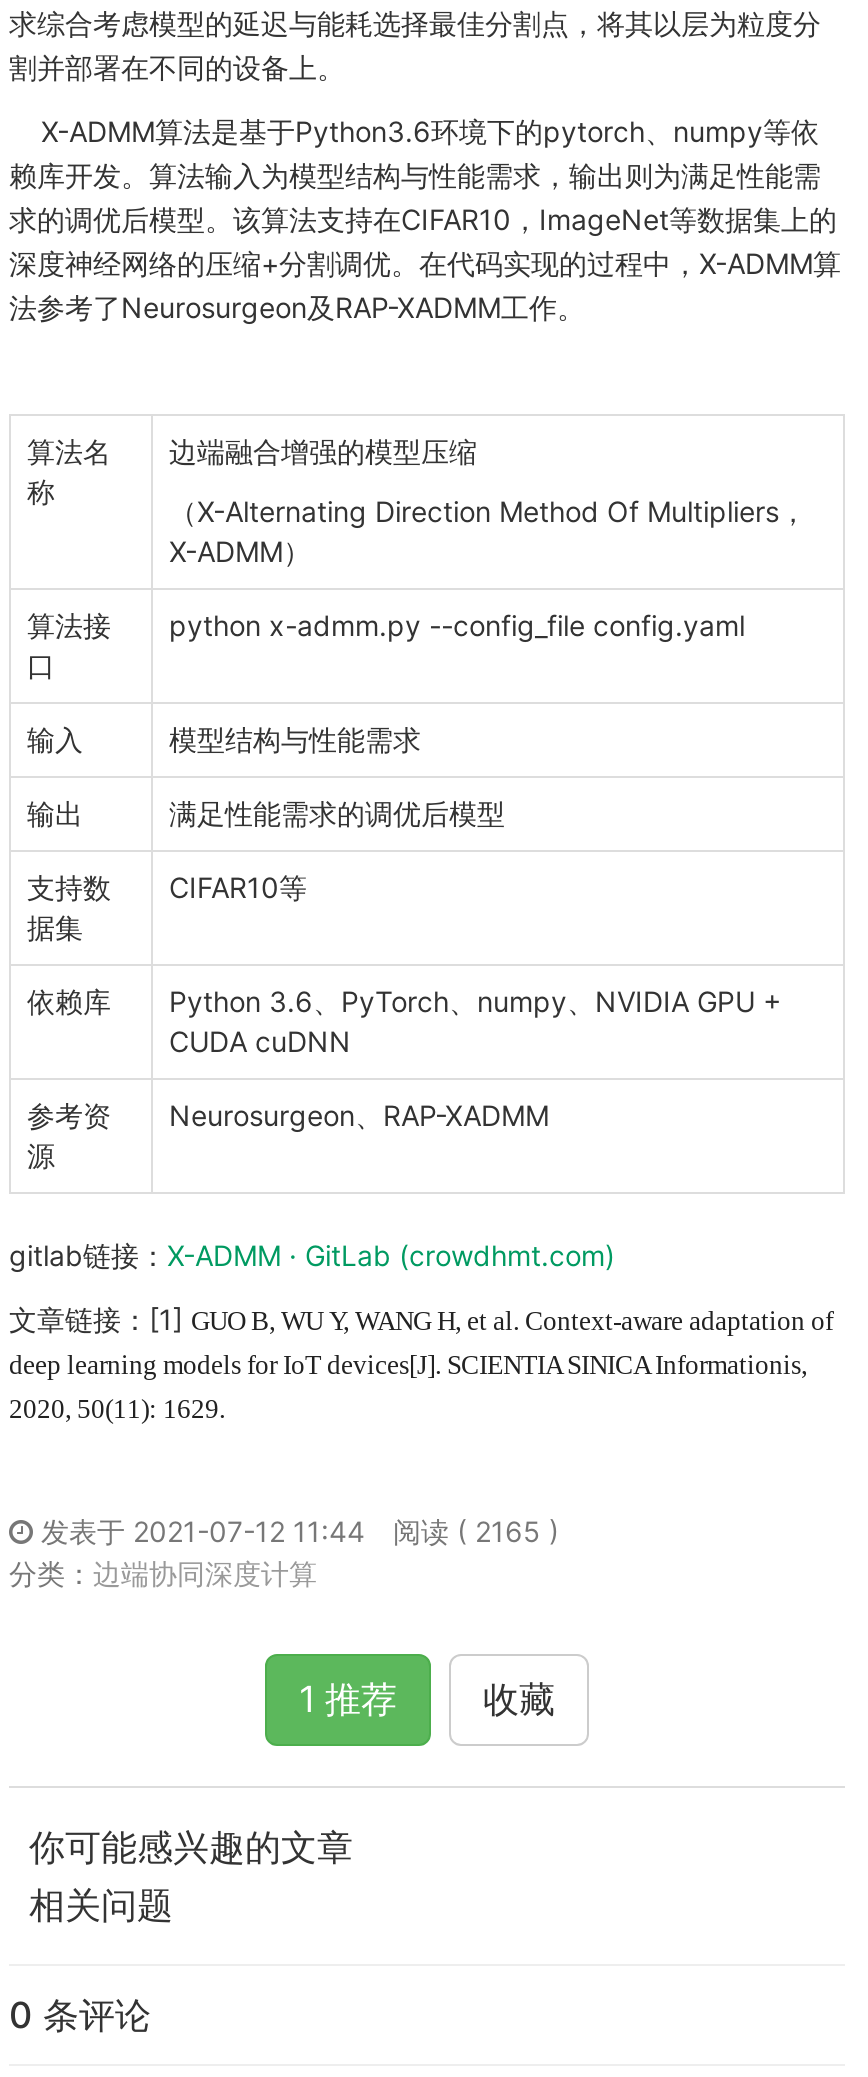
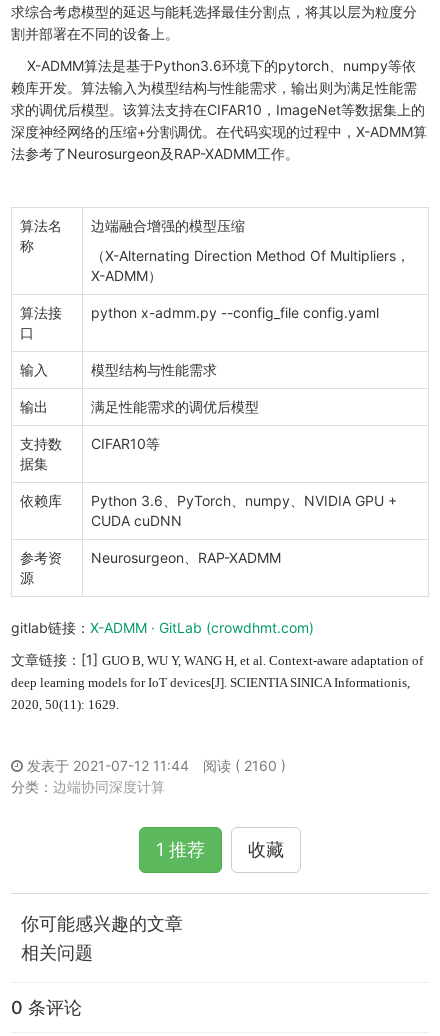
- 发表于 2021-07-12 11:44 阅读 ( 2165 )
+ 发表于 2021-07-12 11:44 阅读 ( 2160 )
